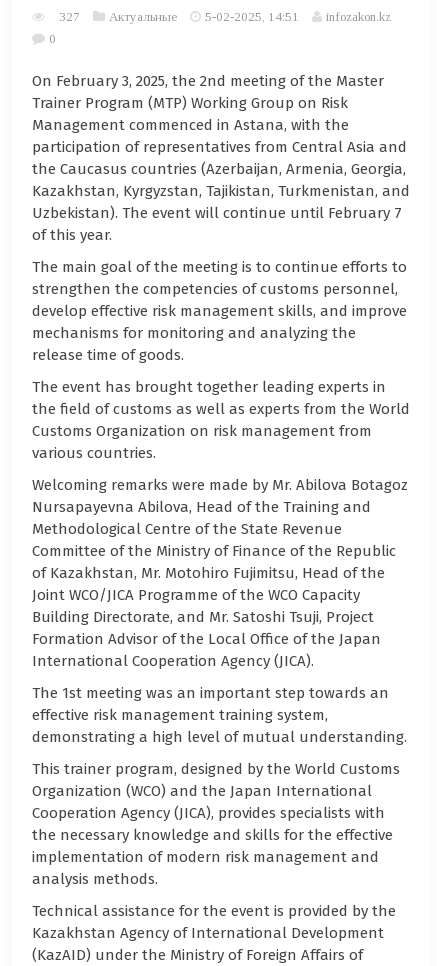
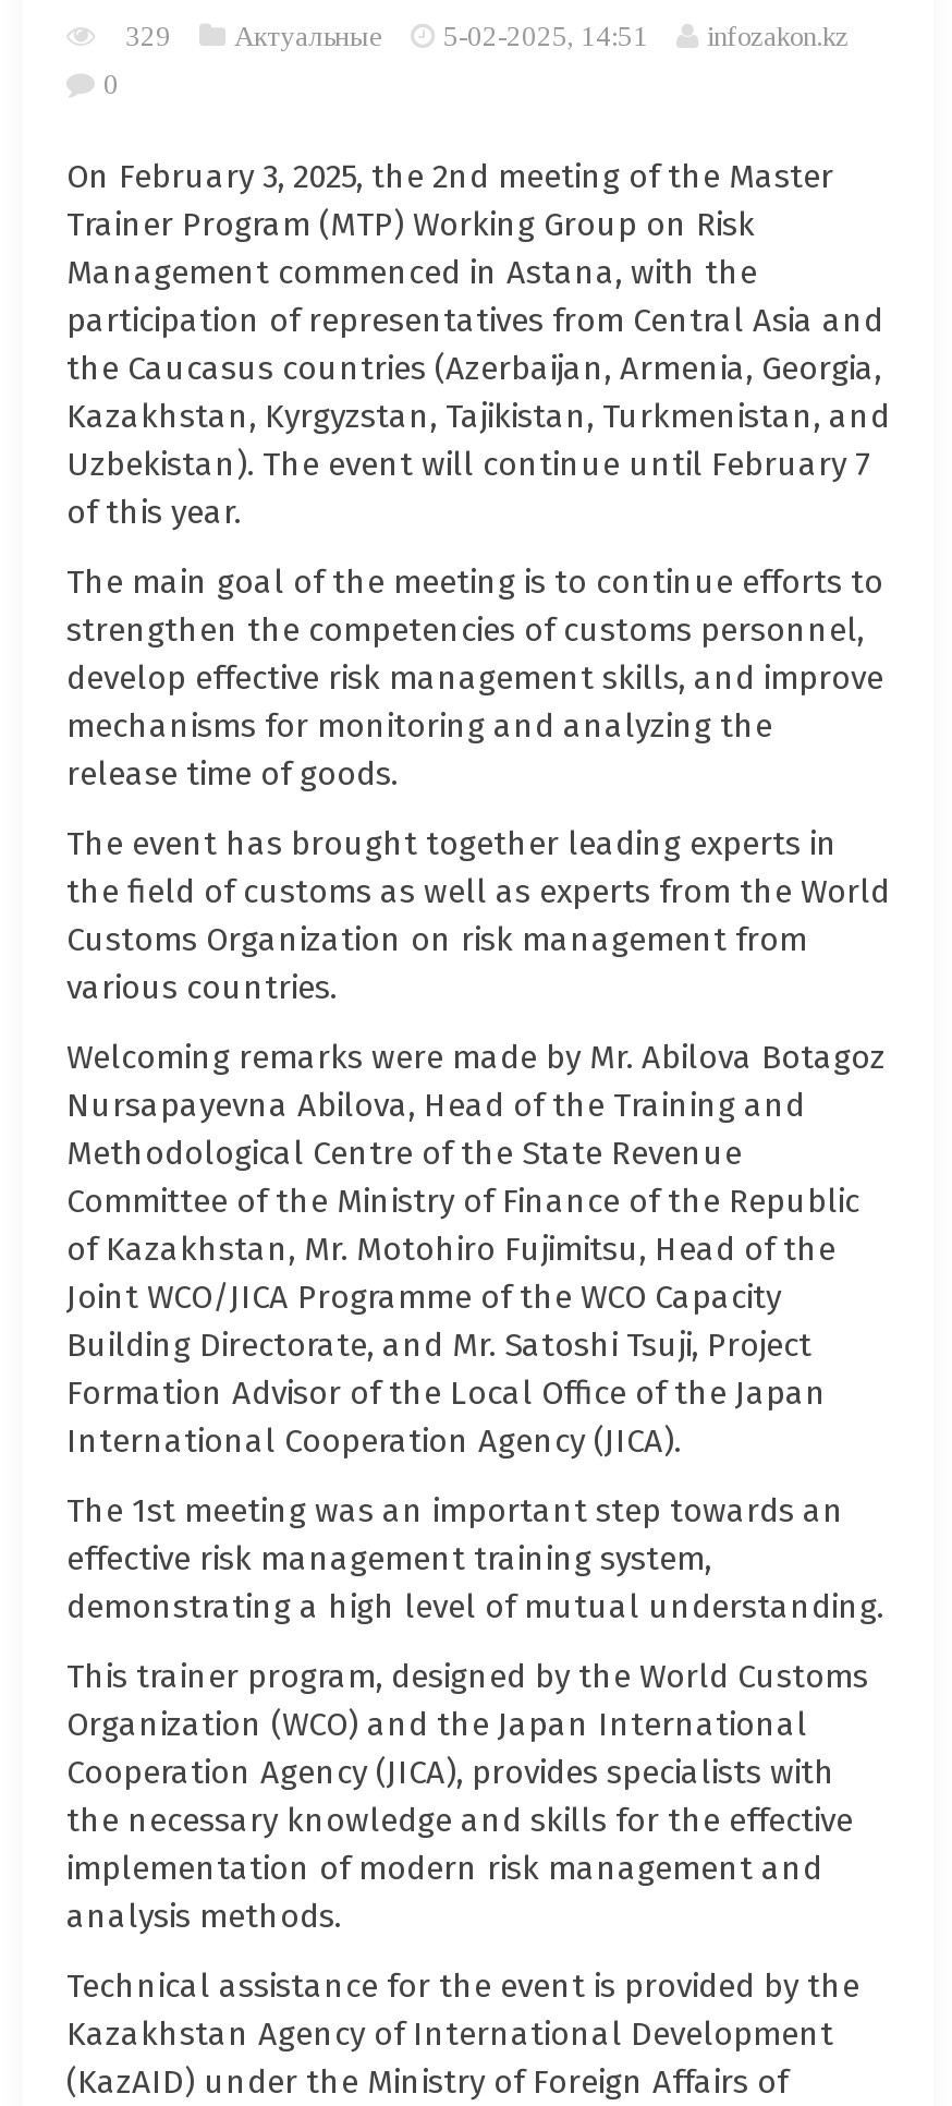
- 327 Актуальные 5-02-2025, 14:51 infozakon.kz
+ 329 Актуальные 5-02-2025, 14:51 infozakon.kz
